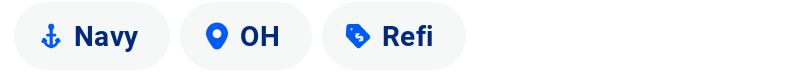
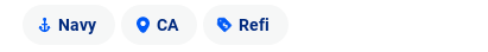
- OH
+ CA
